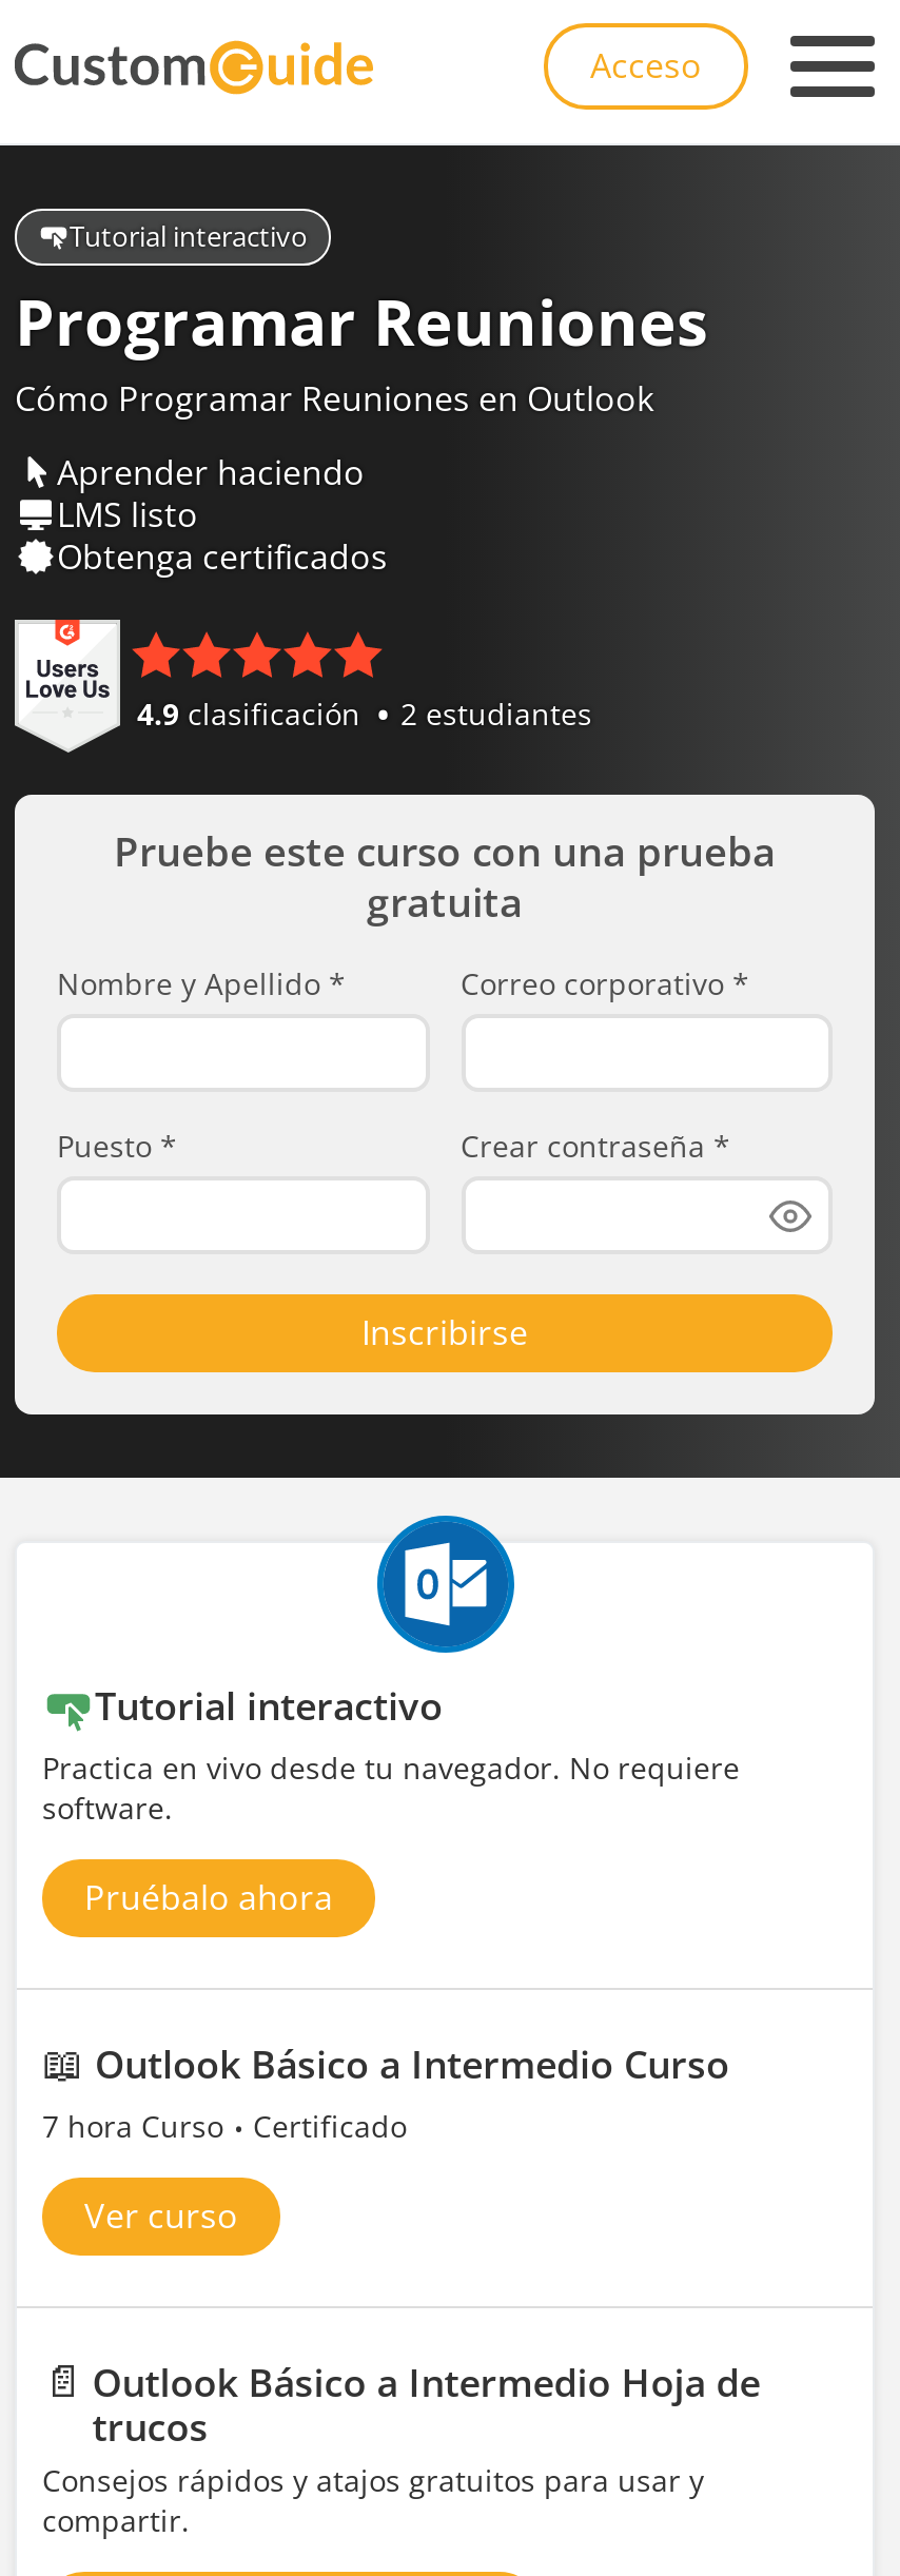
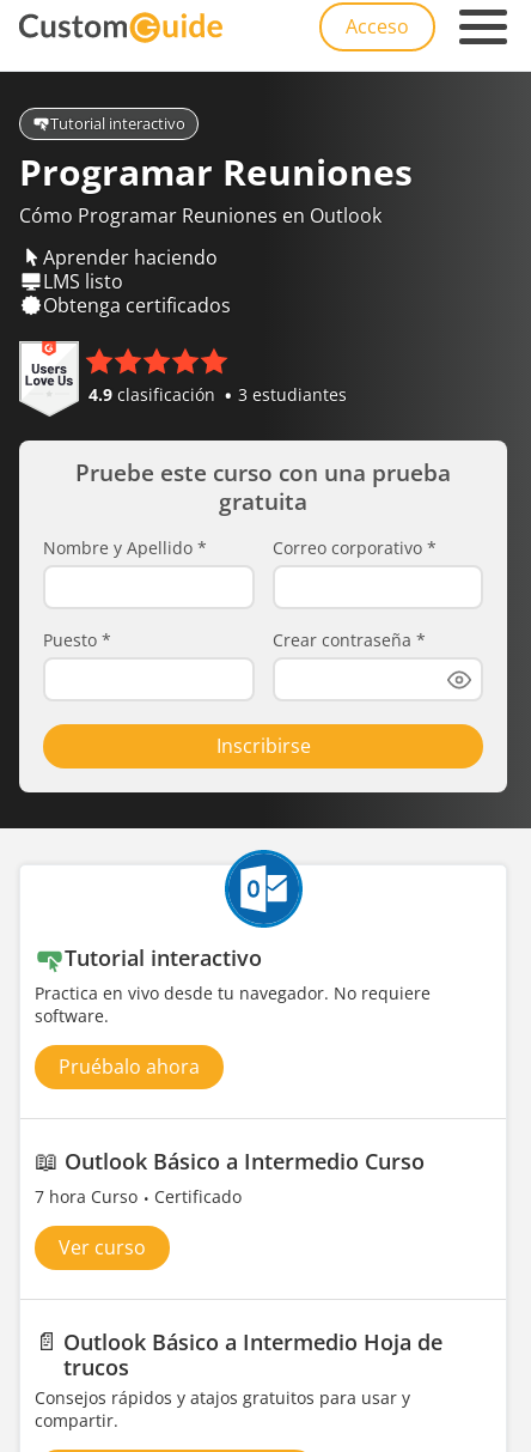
- 4.9 clasificación 2 estudiantes
+ 4.9 clasificación 3 estudiantes
